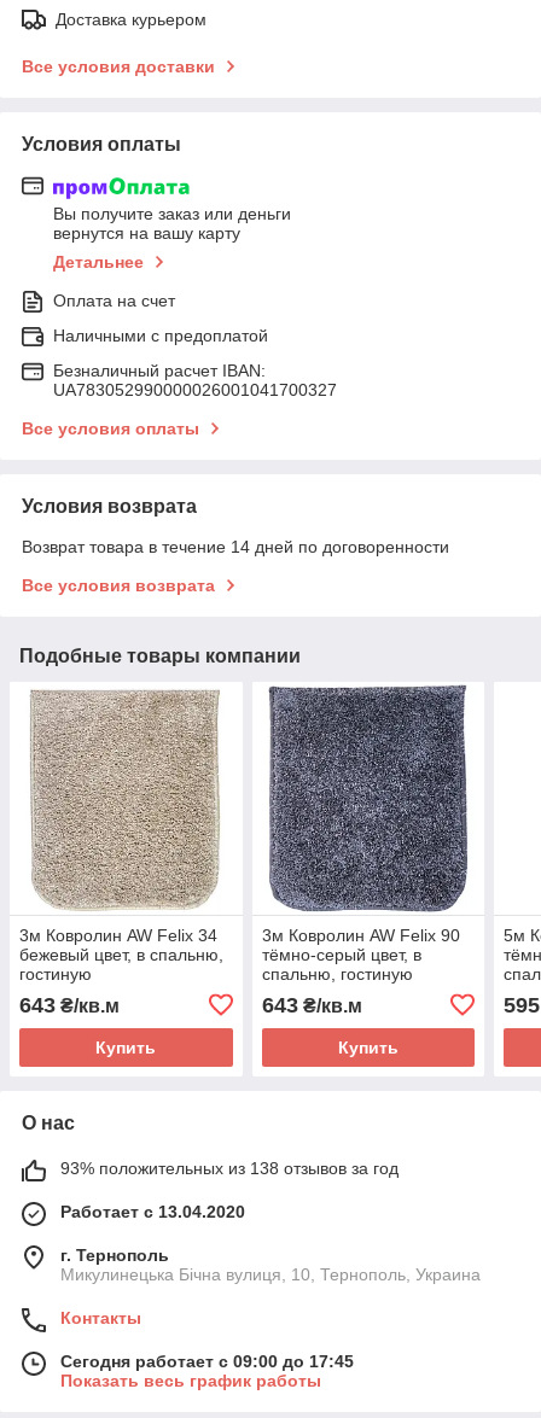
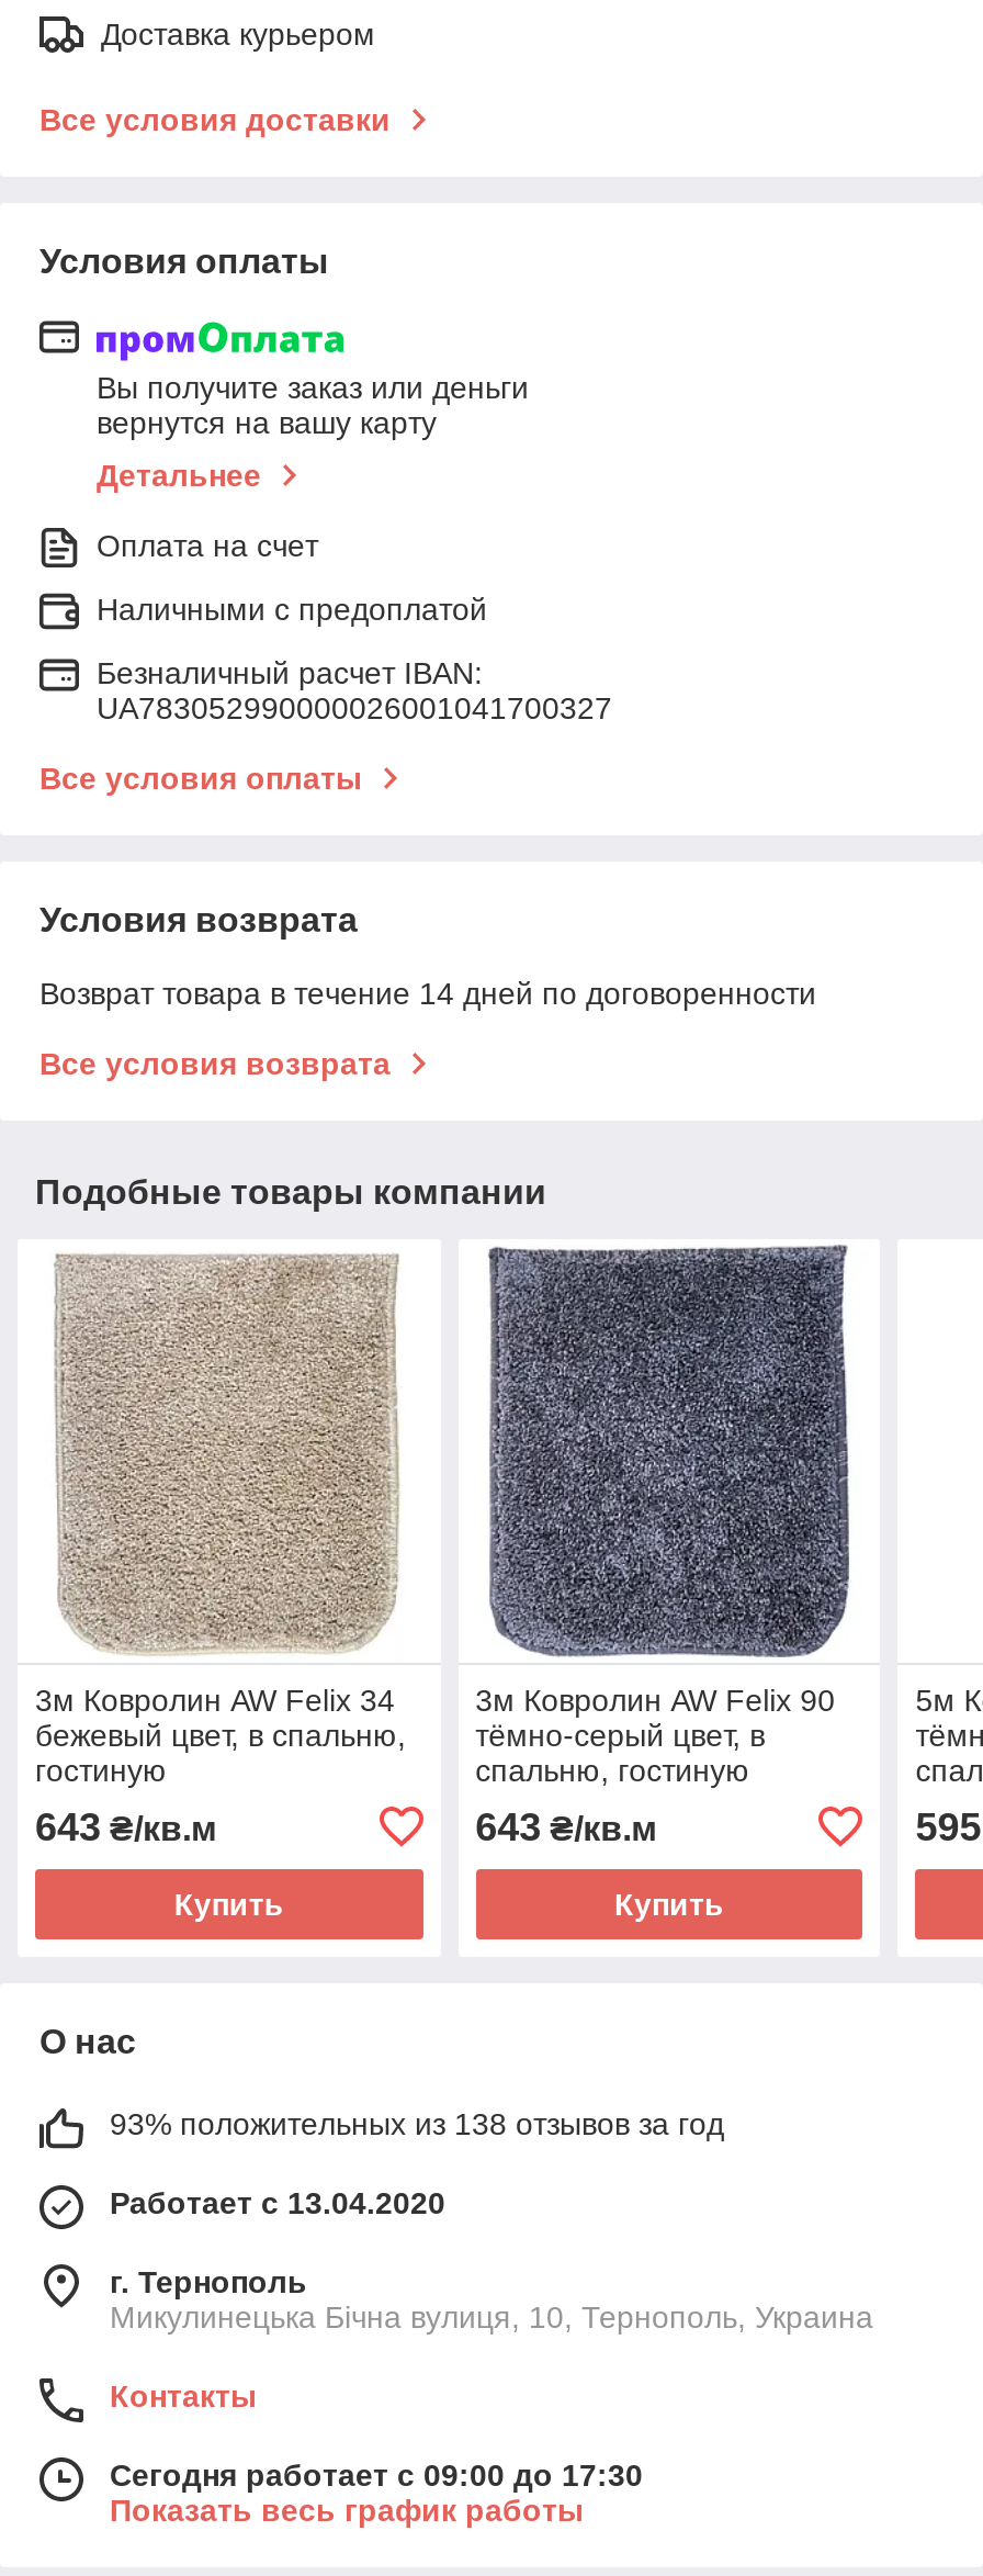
- Сегодня работает с 09:00 до 17:45
+ Сегодня работает с 09:00 до 17:30
